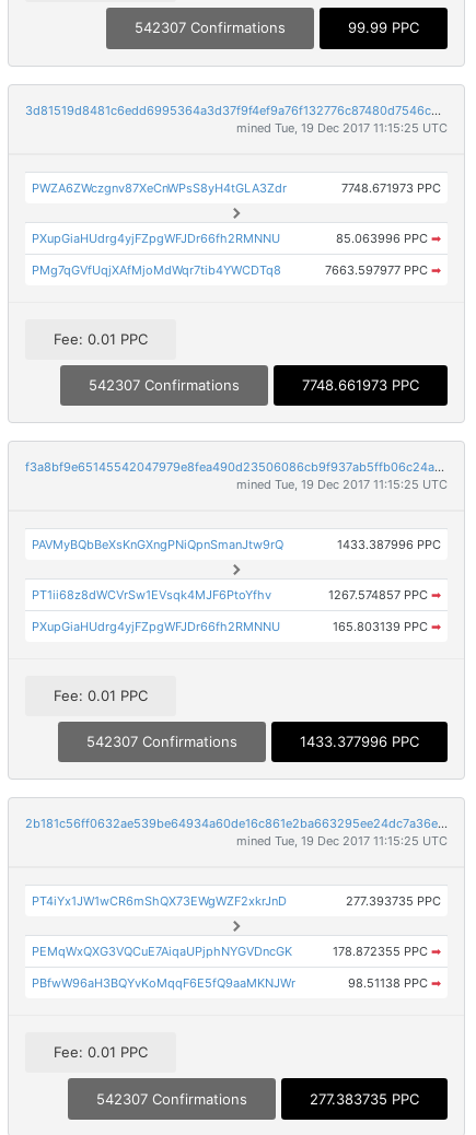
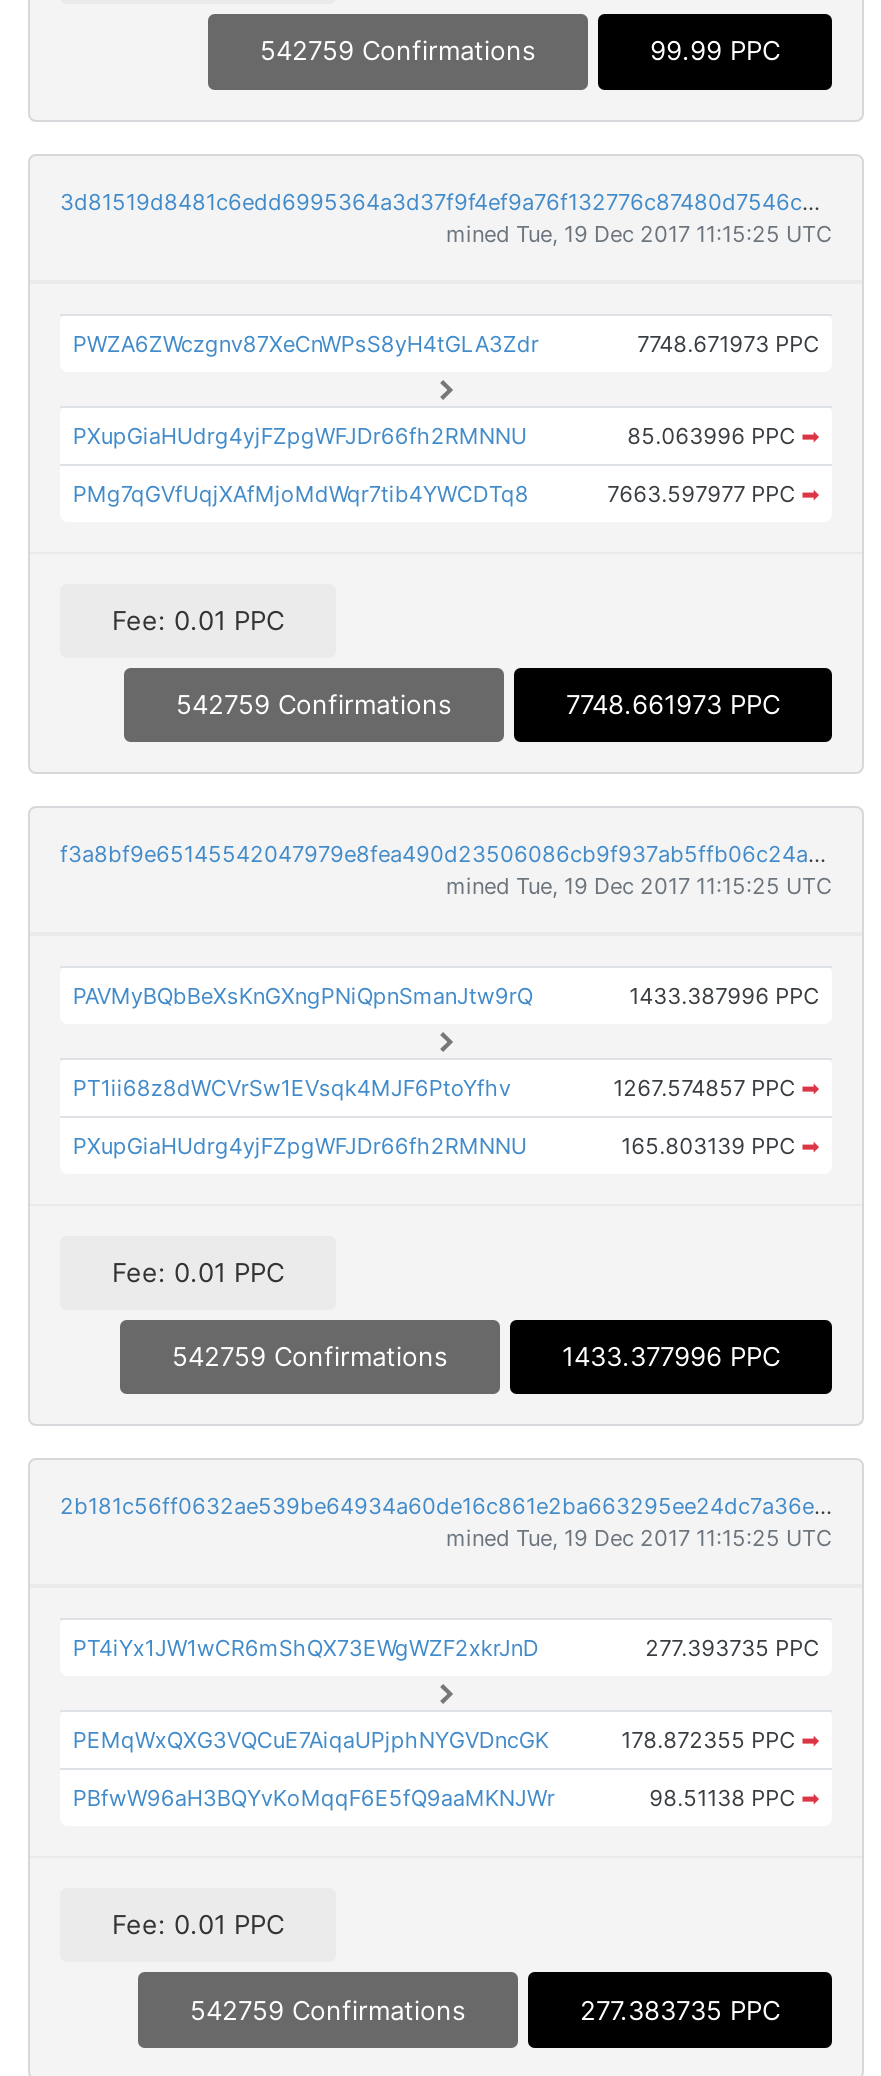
- 542307 Confirmations
+ 542759 Confirmations

- 542307 Confirmations
+ 542759 Confirmations

- 542307 Confirmations
+ 542759 Confirmations

- 542307 Confirmations
+ 542759 Confirmations
